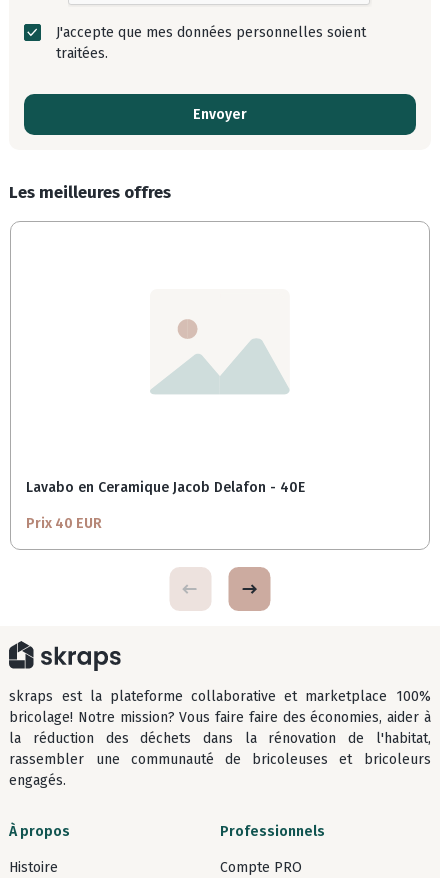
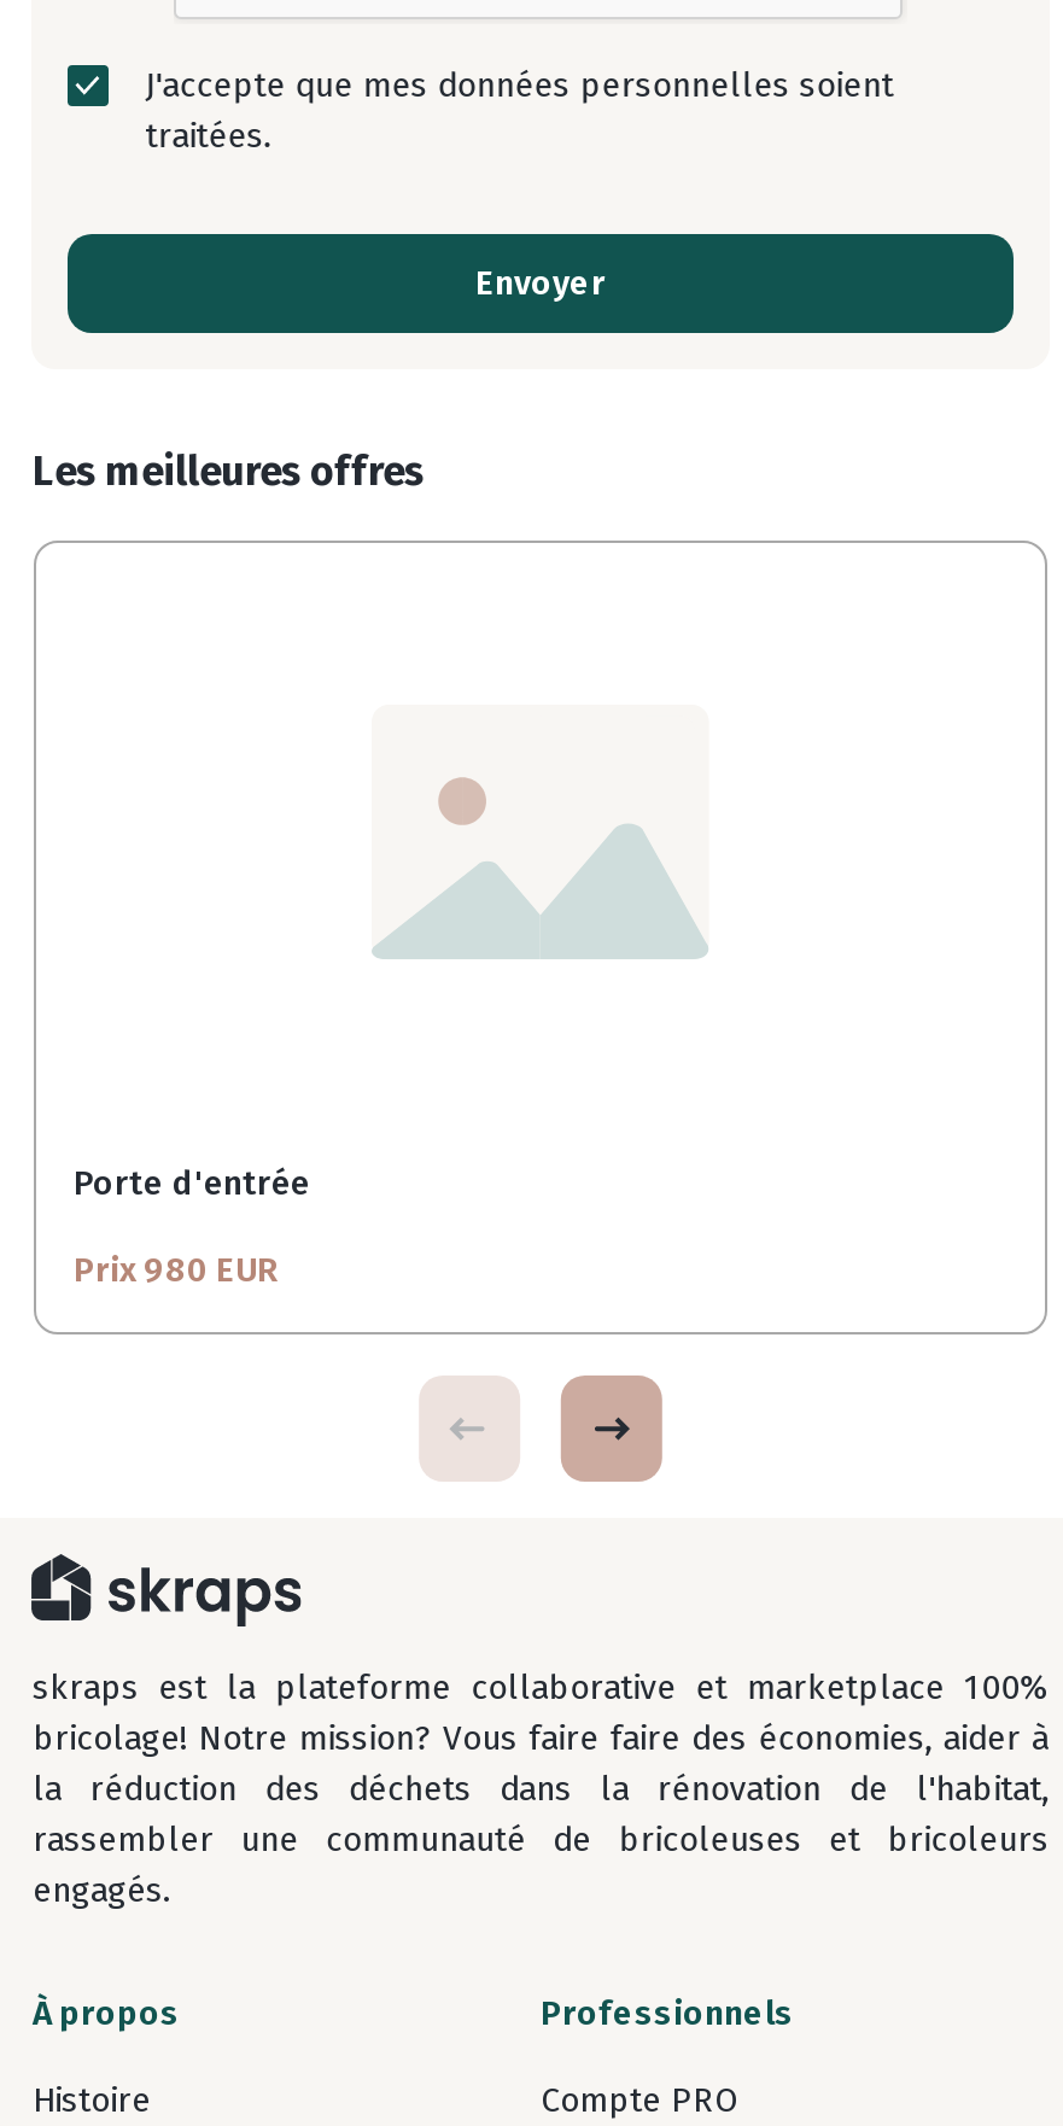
- Lavabo en Ceramique Jacob Delafon - 40E
+ Porte d'entrée

- Prix 40 EUR
+ Prix 980 EUR
